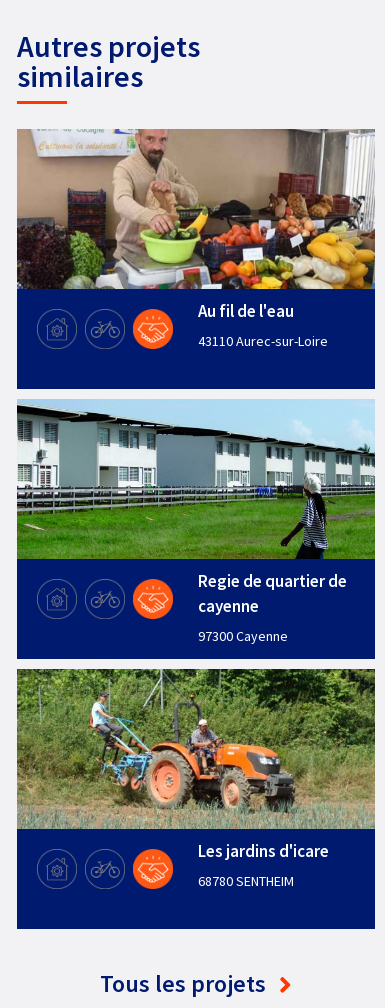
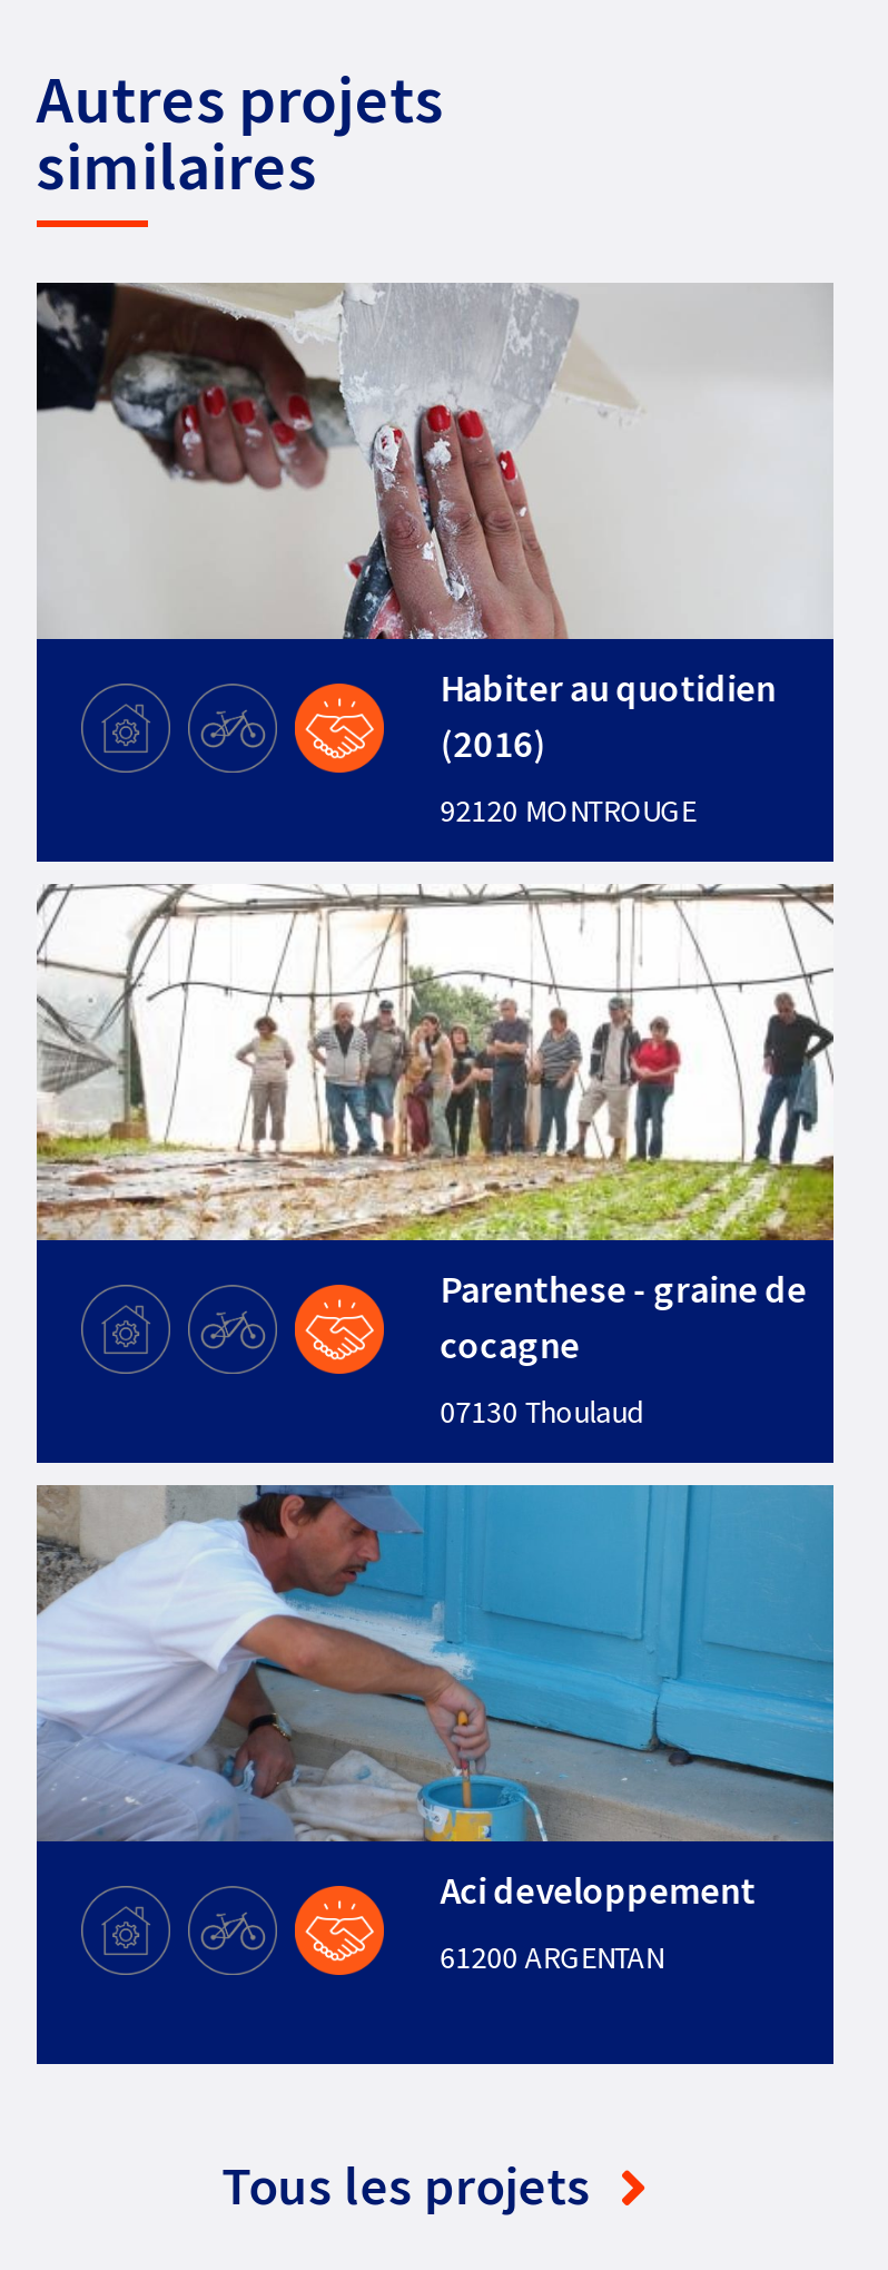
- [image]
- Au fil de l'eau
+ [image]
+ Habiter au quotidien
+ (2016)

- 43110 Aurec-sur-Loire
+ 92120 MONTROUGE

- [image]
- Regie de quartier de
- cayenne
+ [image]
+ Parenthese - graine de
+ cocagne

- 97300 Cayenne
+ 07130 Thoulaud

- [image]
- Les jardins d'icare
+ [image]
+ Aci developpement

- 68780 SENTHEIM
+ 61200 ARGENTAN
